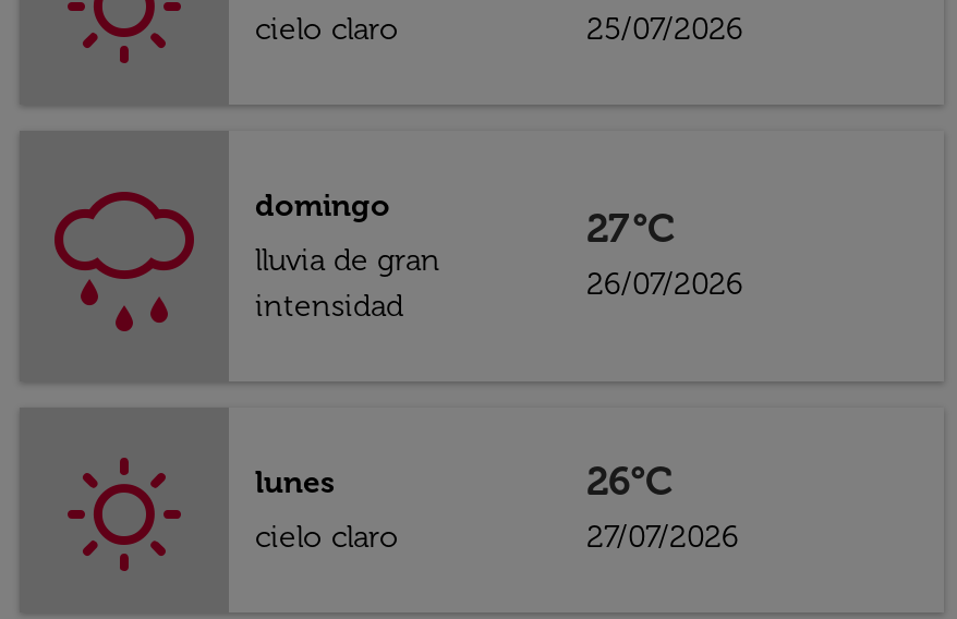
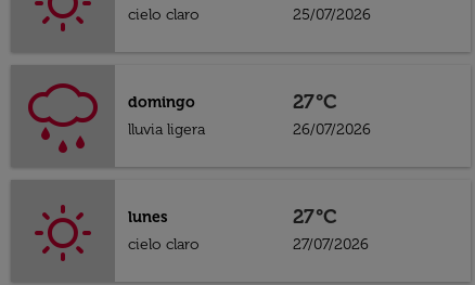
- lluvia de gran
- intensidad
+ lluvia ligera

- 26°C
+ 27°C
